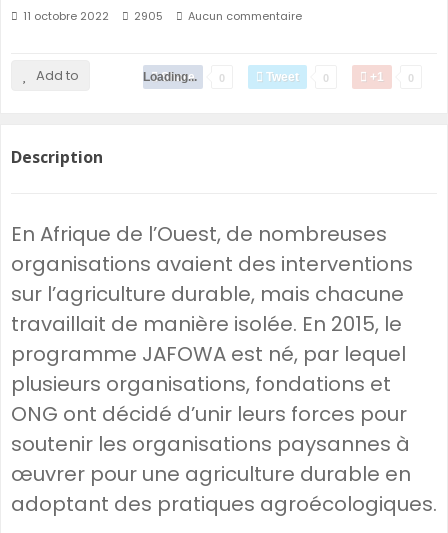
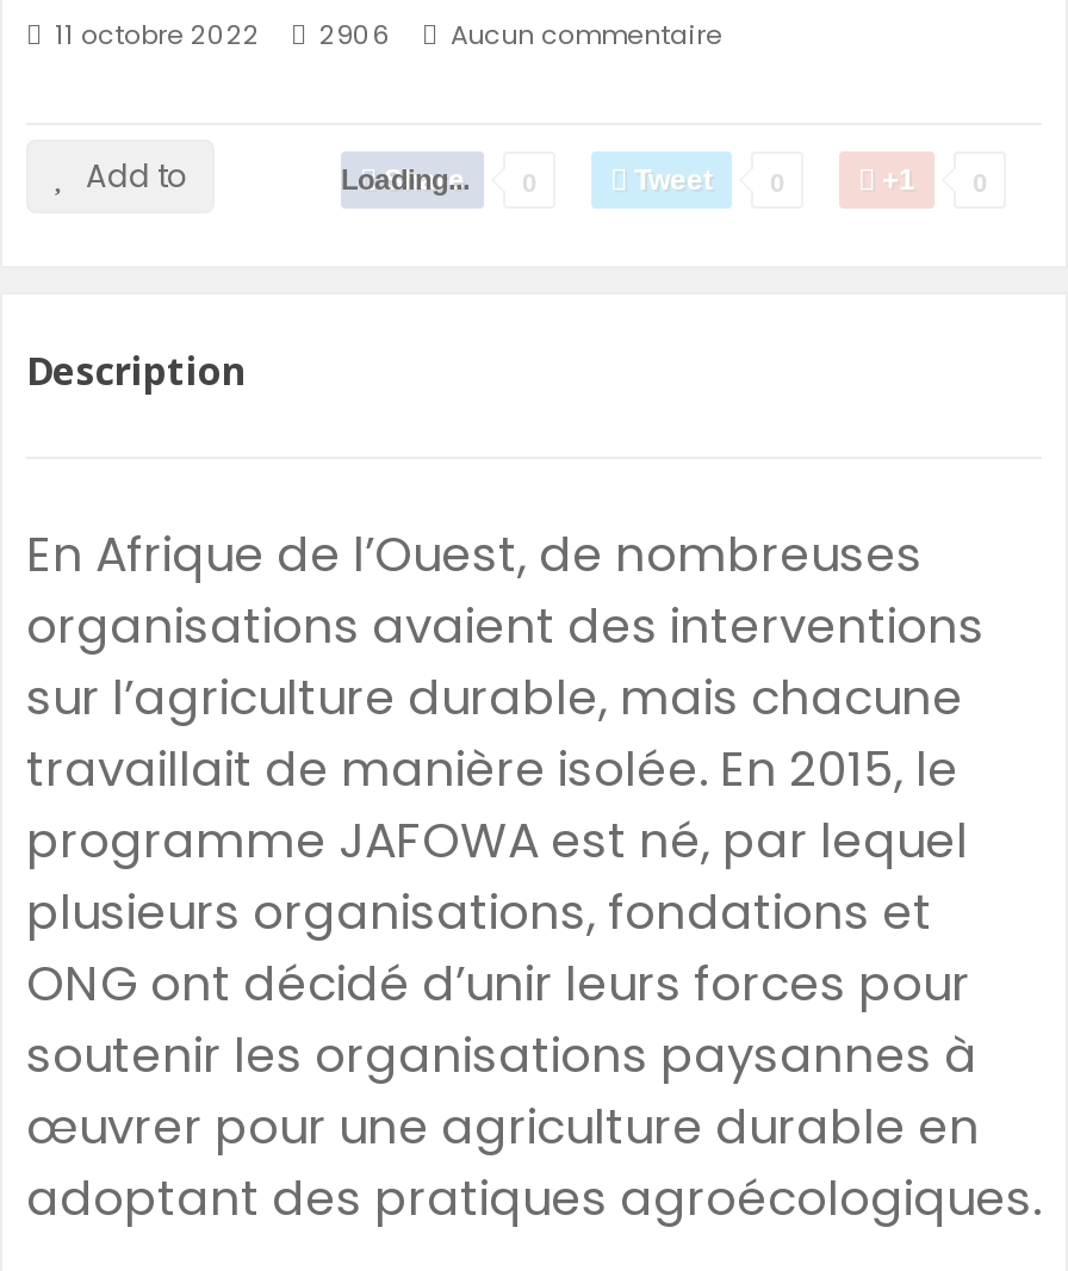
- 11 octobre 2022 2905 Aucun commentaire
+ 11 octobre 2022 2906 Aucun commentaire
